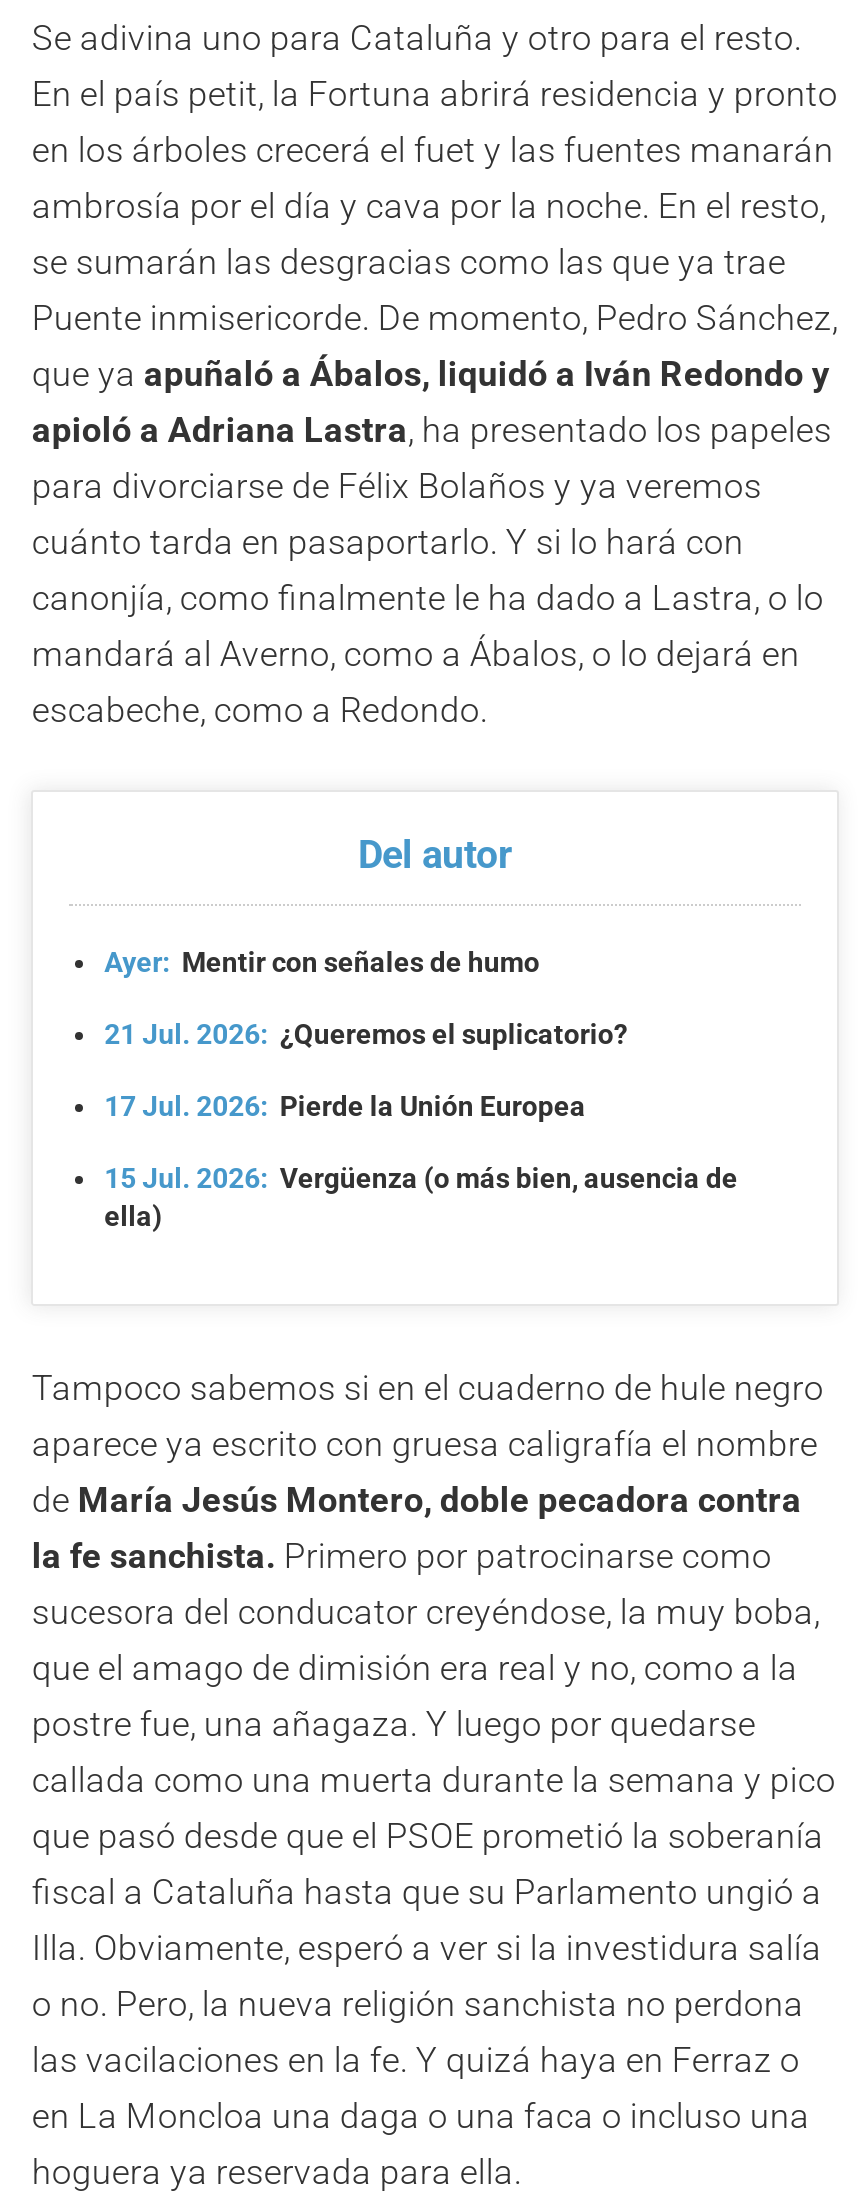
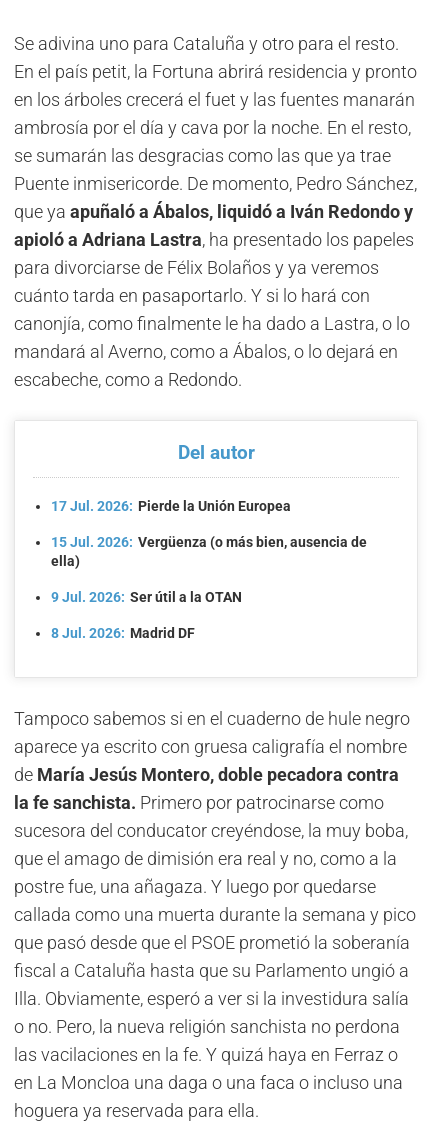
- Ayer: Mentir con señales de humo
- 21 Jul. 2026: ¿Queremos el suplicatorio?

moved up: 17 Jul. 2026: Pierde la Unión Europea | 15 Jul. 2026: Vergüenza (o más bien, ausencia de | ella)

+ 9 Jul. 2026: Ser útil a la OTAN
+ 8 Jul. 2026: Madrid DF
